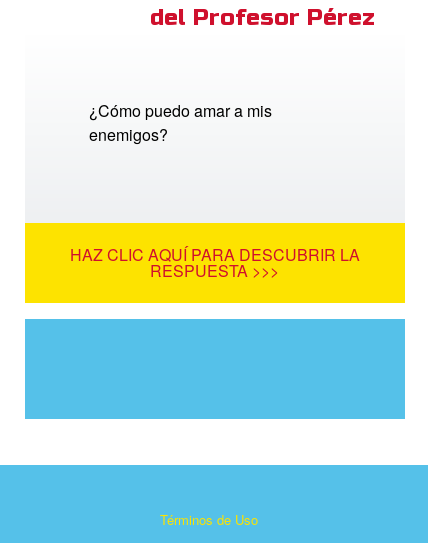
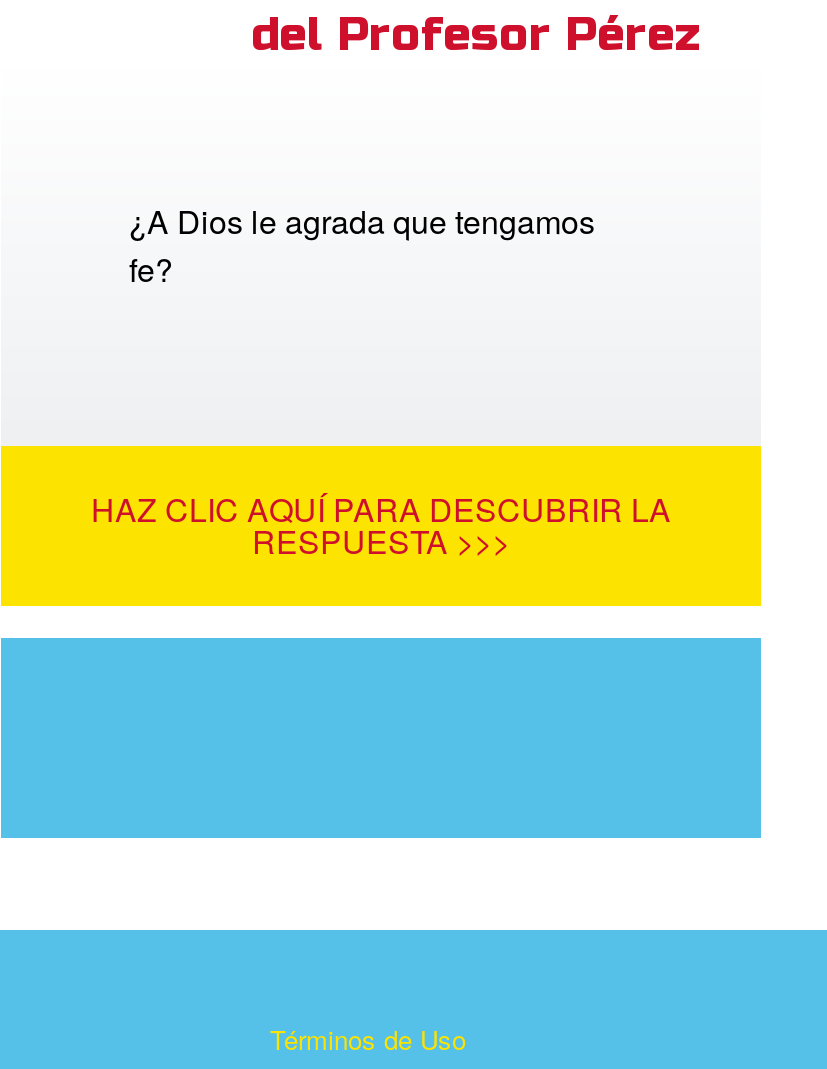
- ¿Cómo puedo amar a mis
- enemigos?
+ ¿A Dios le agrada que tengamos
+ fe?
